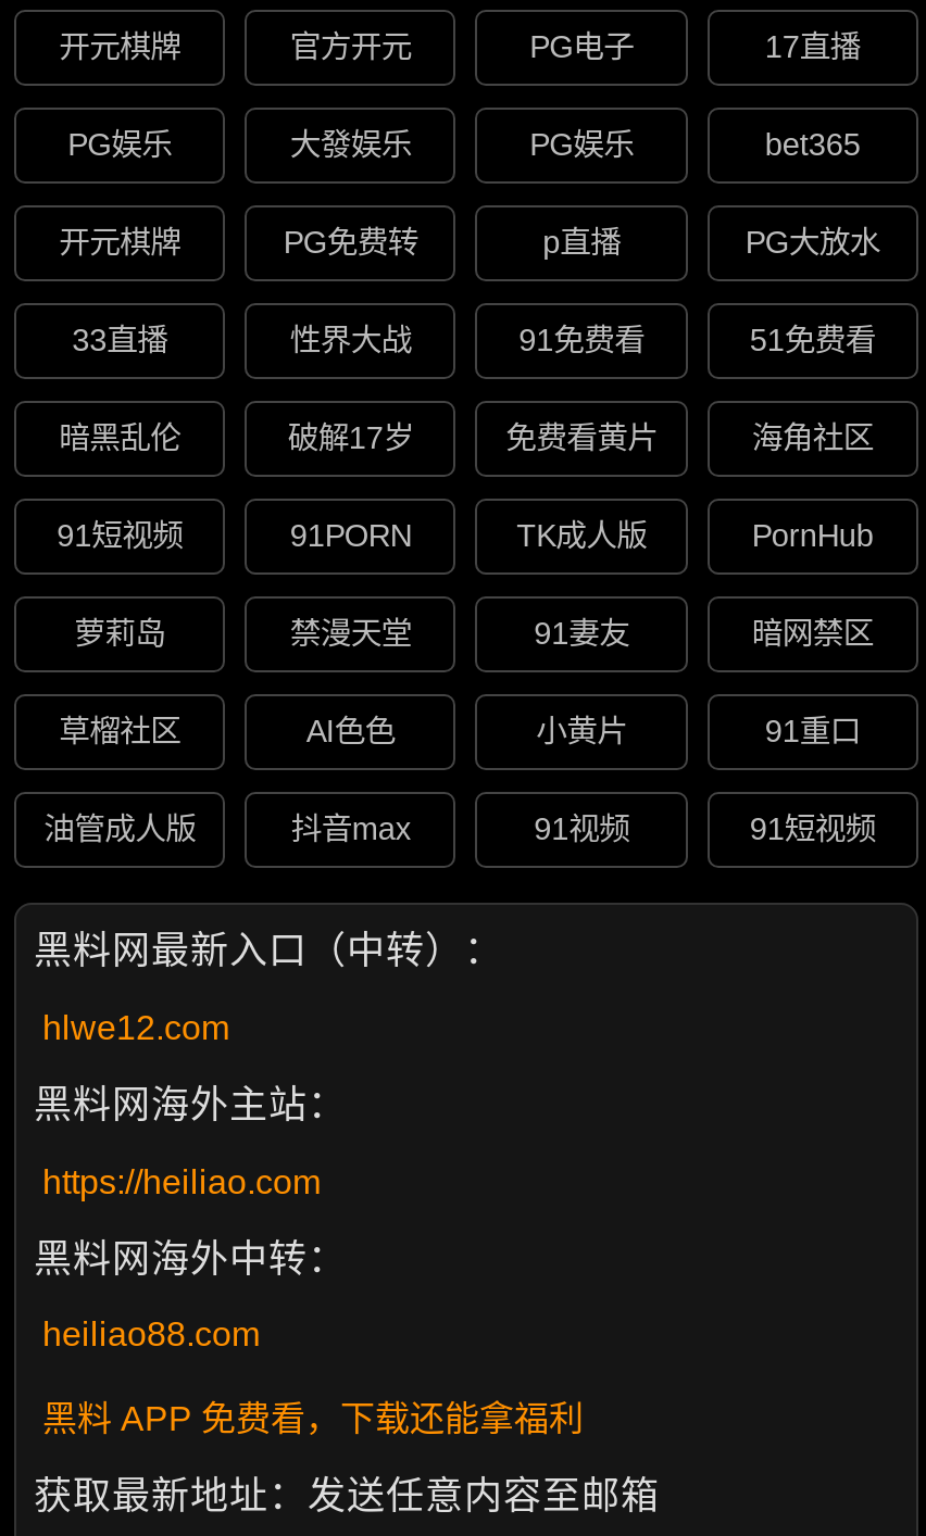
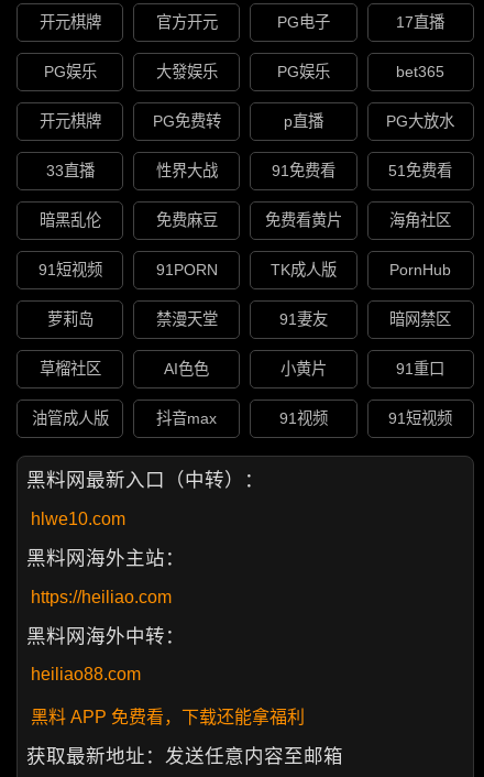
- 破解17岁
+ 免费麻豆

- hlwe12.com
+ hlwe10.com
